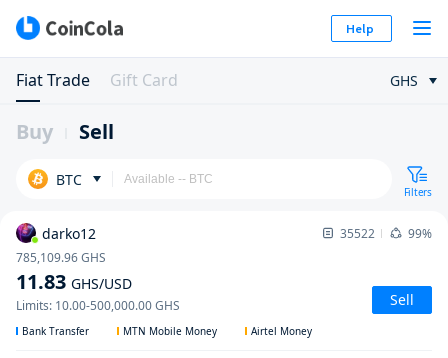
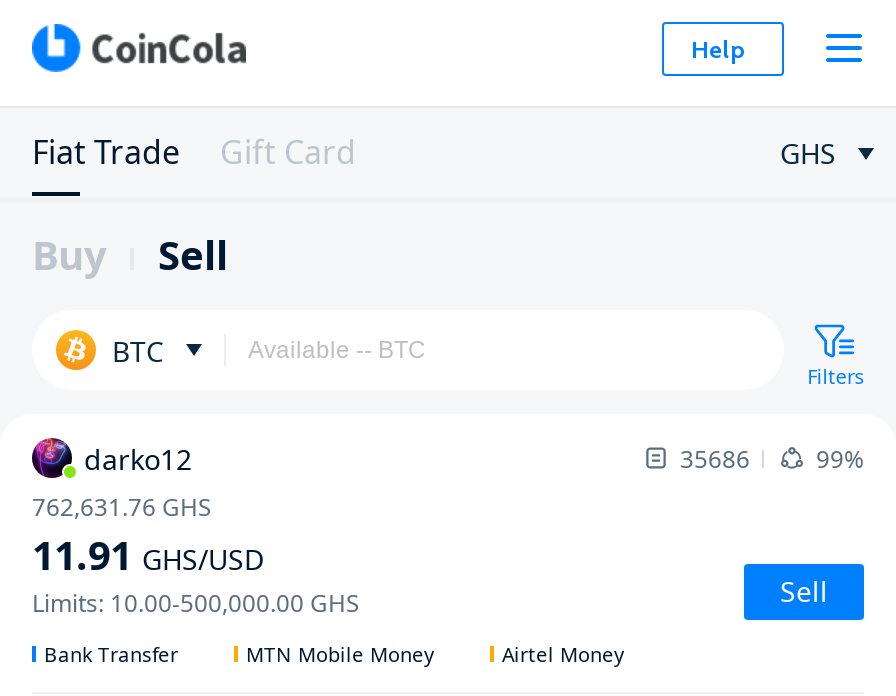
- 35522 99%
+ 35686 99%

- 785,109.96 GHS
+ 762,631.76 GHS

- 11.83 GHS/USD
+ 11.91 GHS/USD
